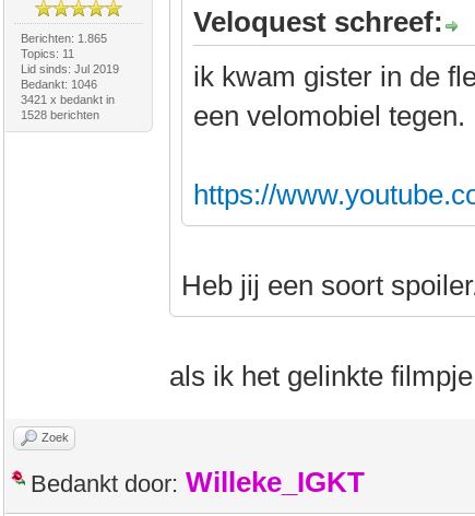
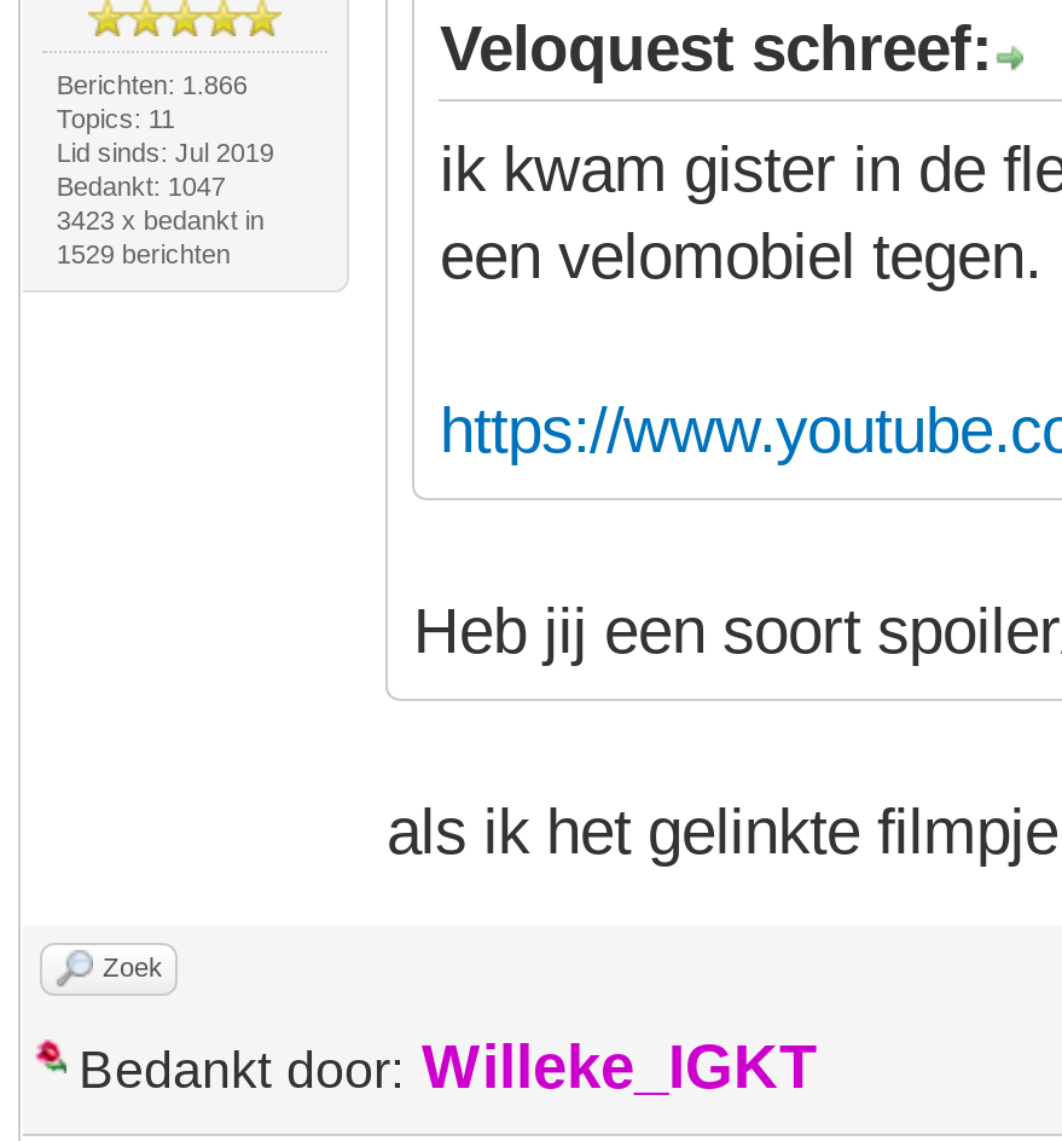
- Berichten: 1.865
+ Berichten: 1.866

- Bedankt: 1046
+ Bedankt: 1047

- 3421 x bedankt in
+ 3423 x bedankt in

- 1528 berichten
+ 1529 berichten
